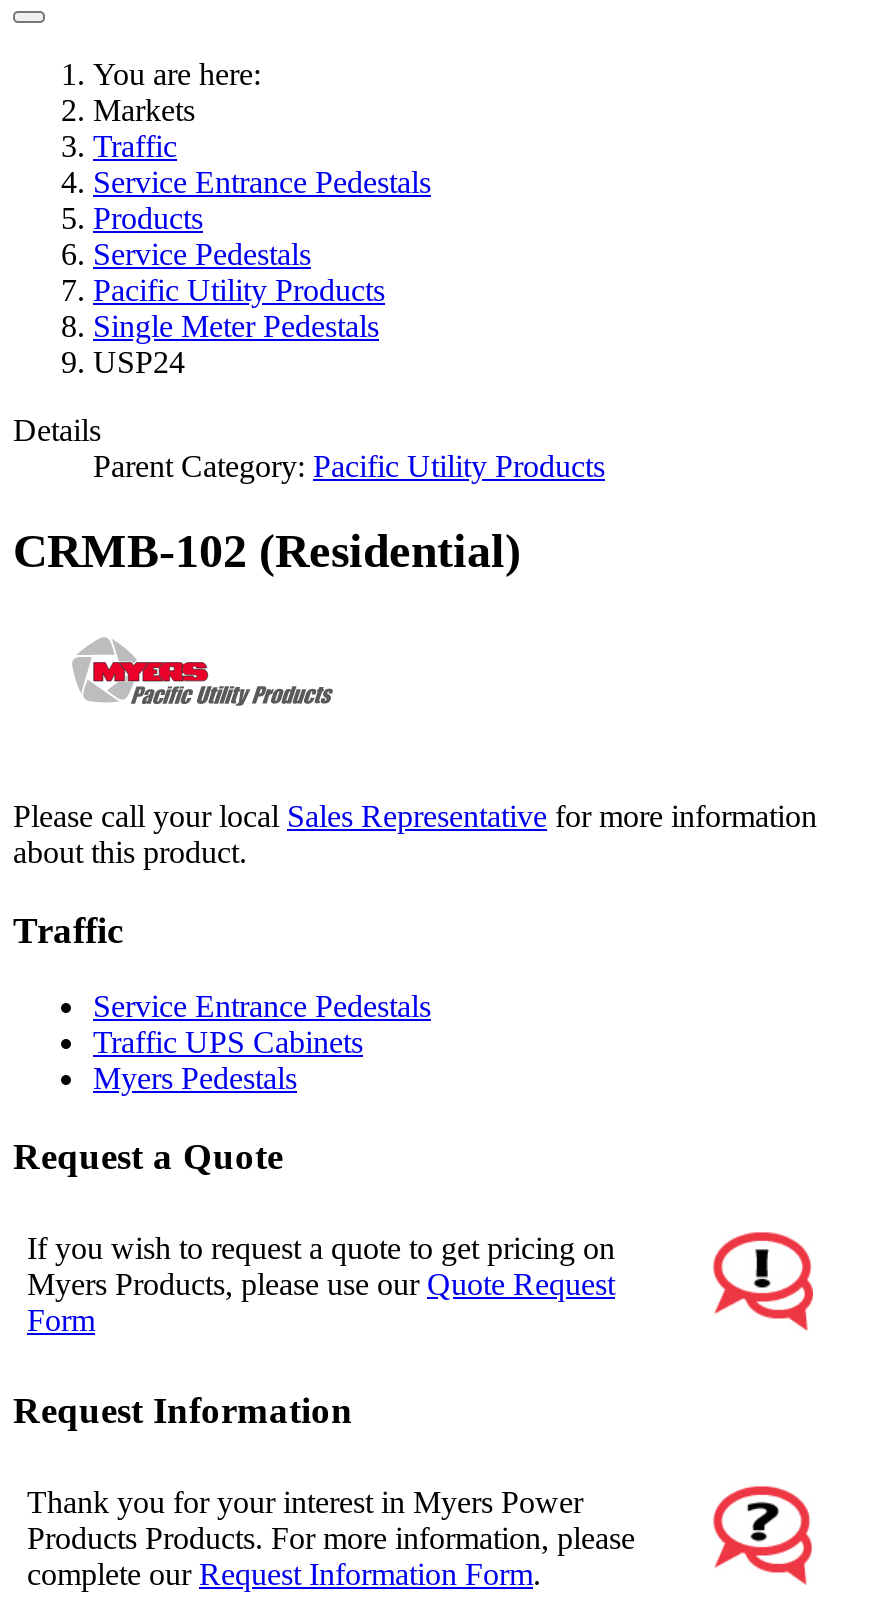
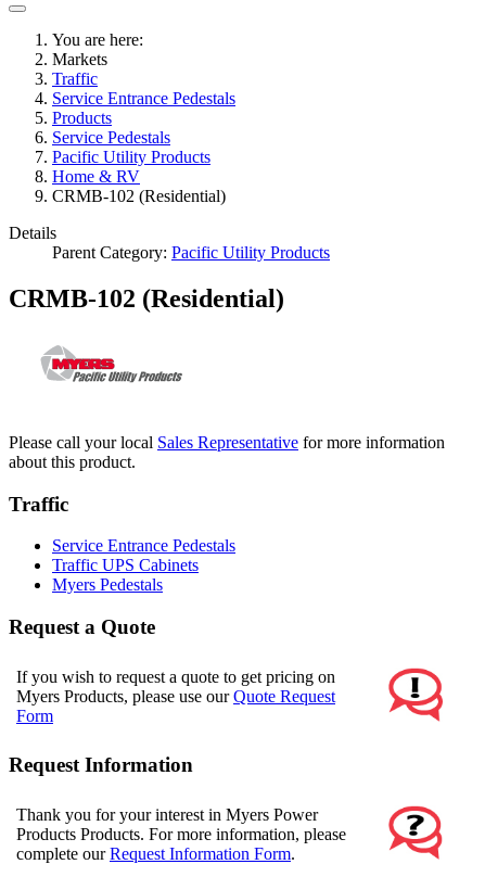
- Single Meter Pedestals
- USP24
+ Home & RV
+ CRMB-102 (Residential)
